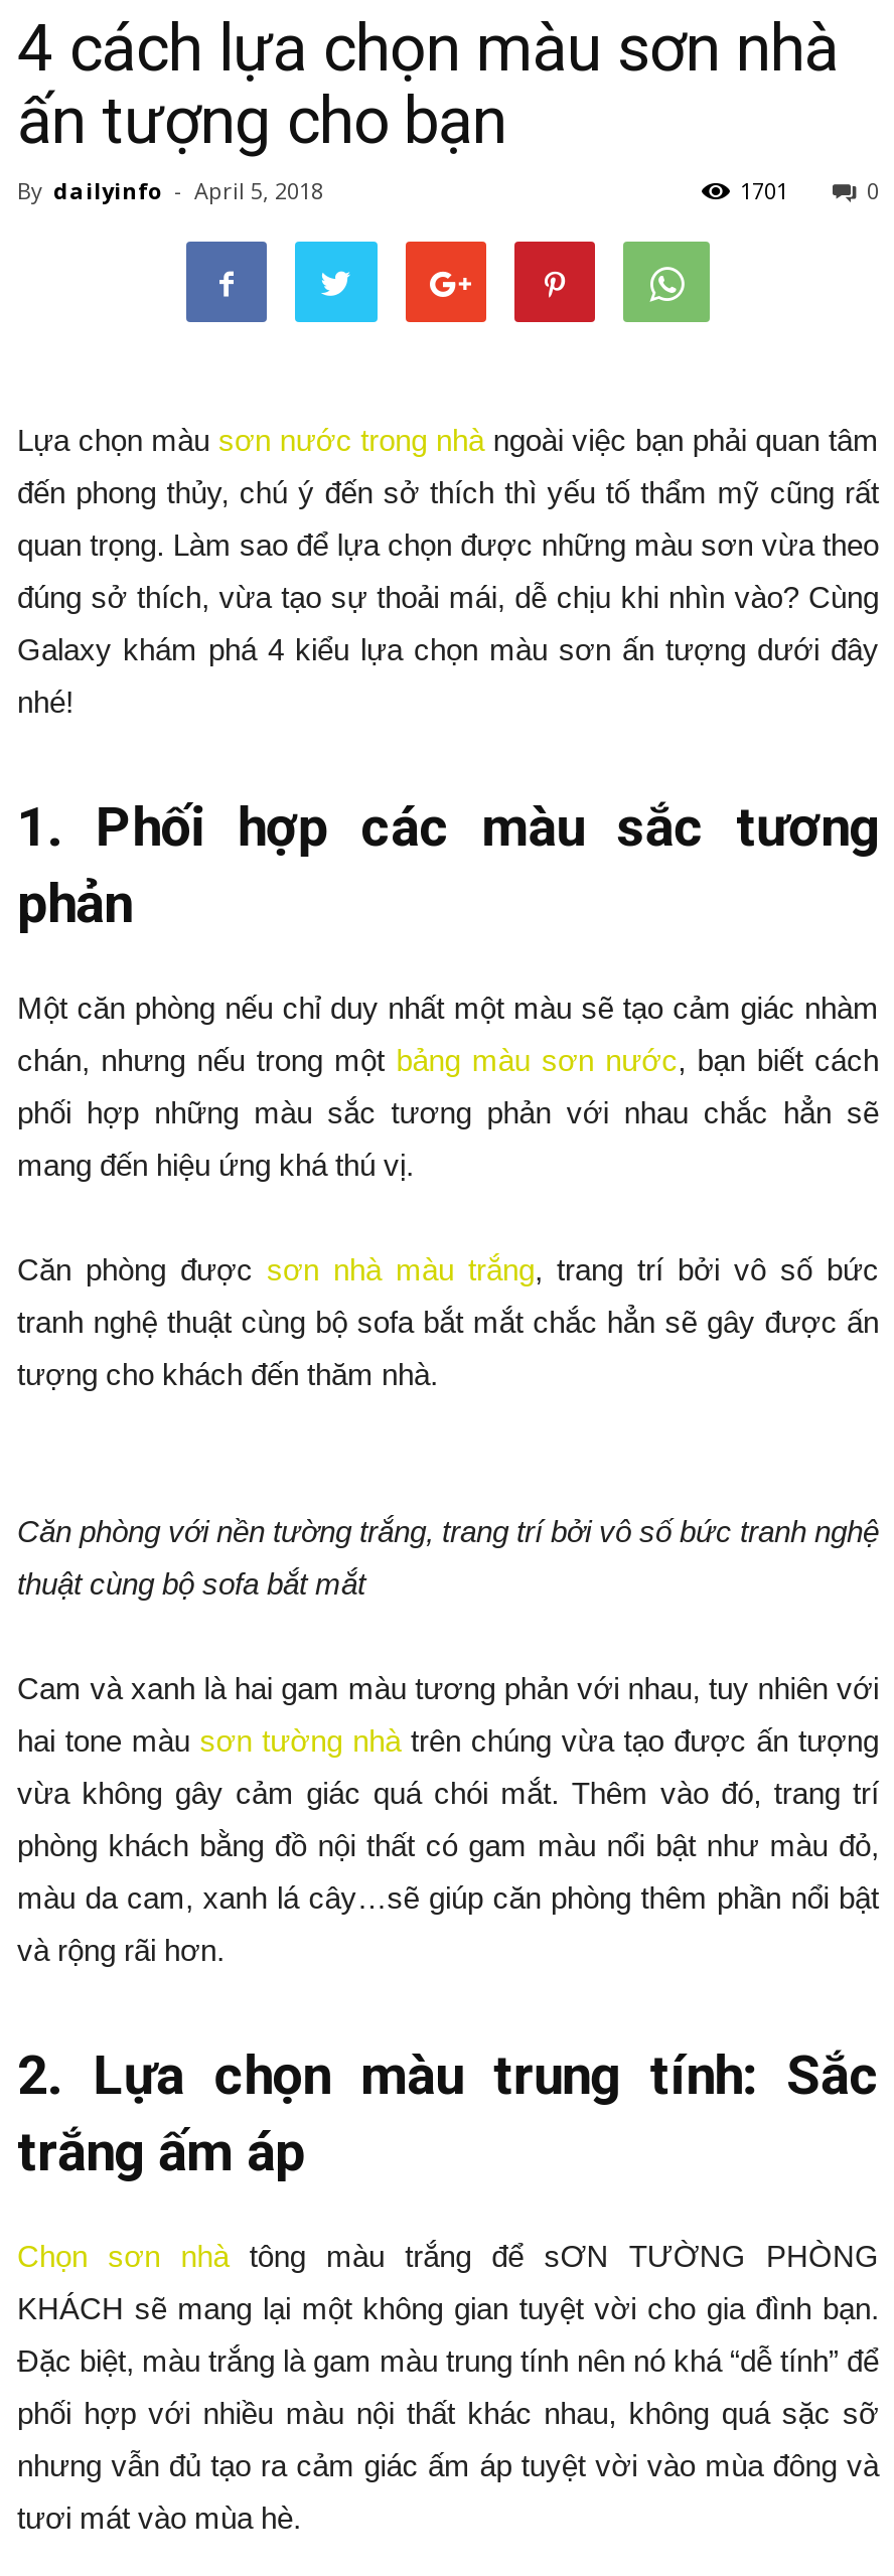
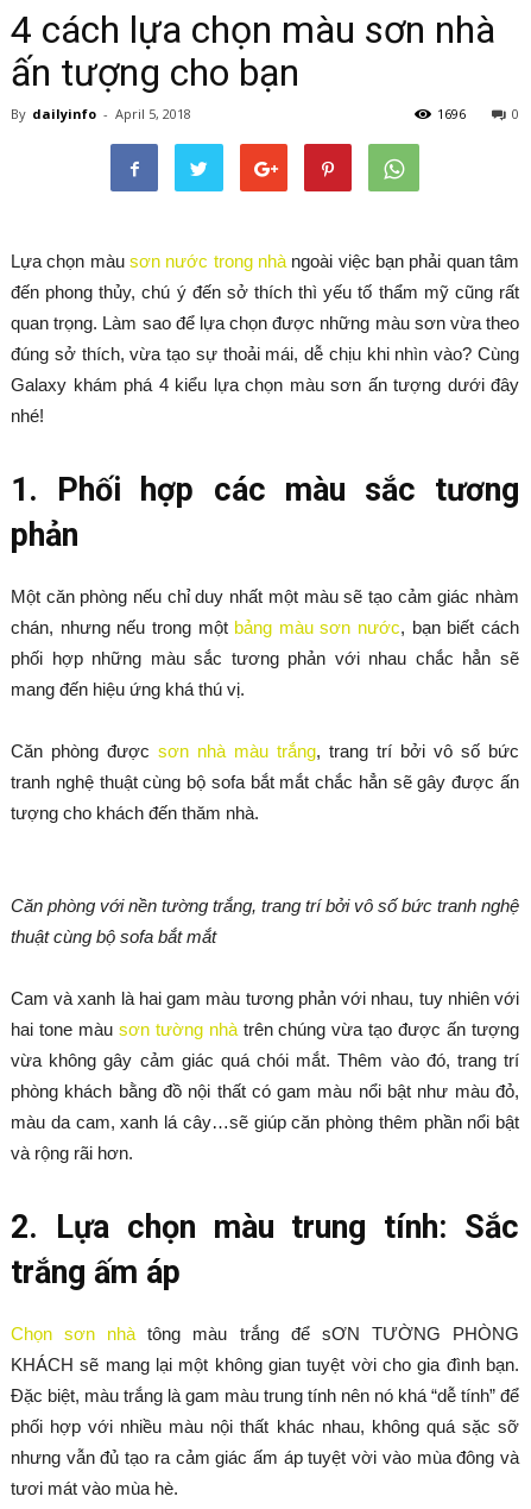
- 1701
+ 1696
